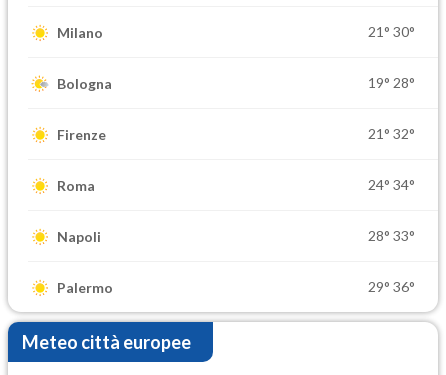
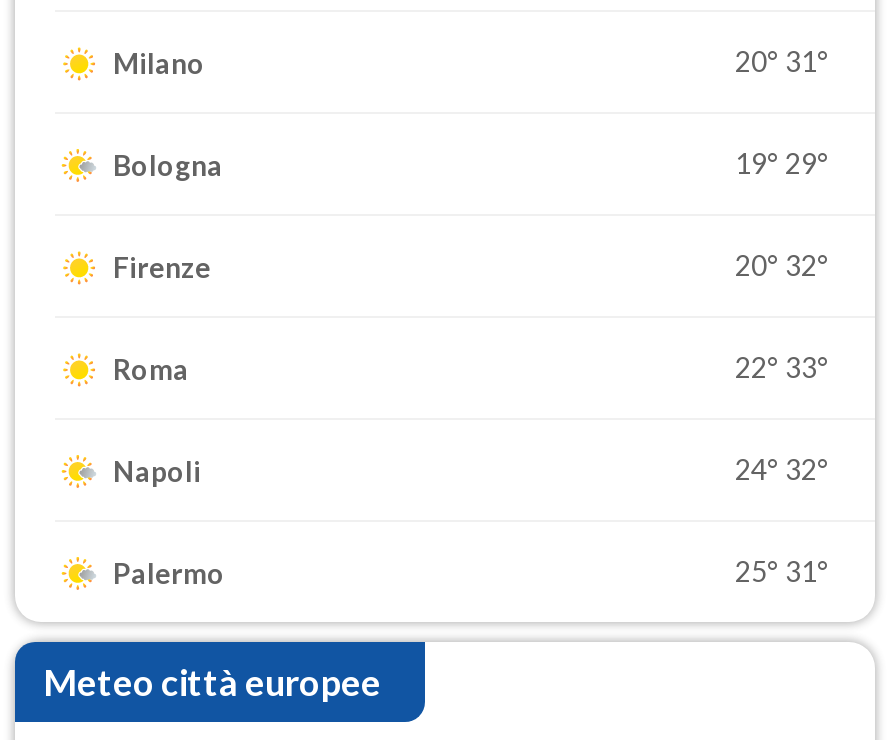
- 21° 30°
+ 20° 31°

- 19° 28°
+ 19° 29°

- 21° 32°
+ 20° 32°

- 24° 34°
+ 22° 33°

- 28° 33°
+ 24° 32°

- 29° 36°
+ 25° 31°
